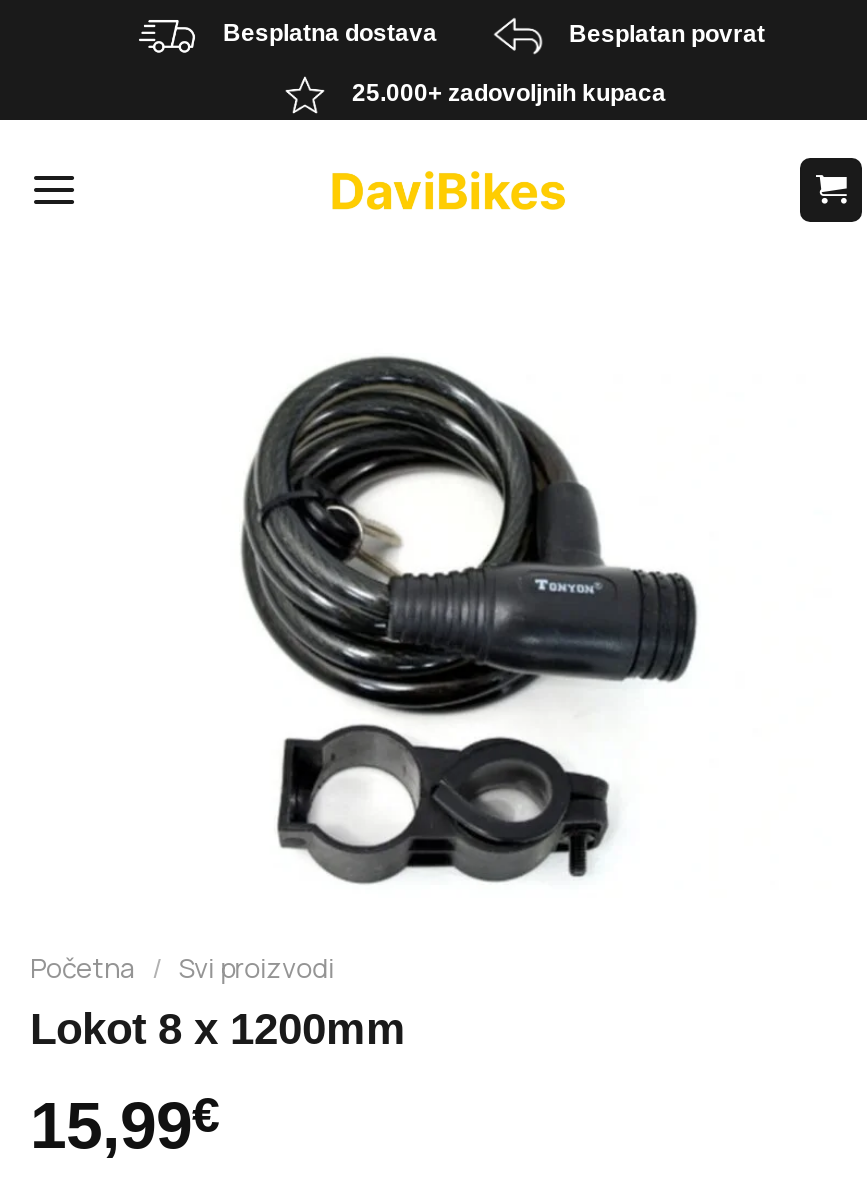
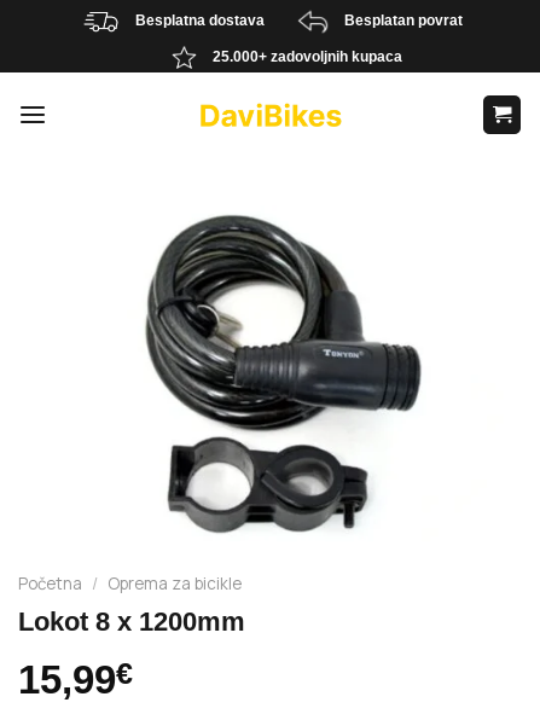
- Početna / Svi proizvodi
+ Početna / Oprema za bicikle
